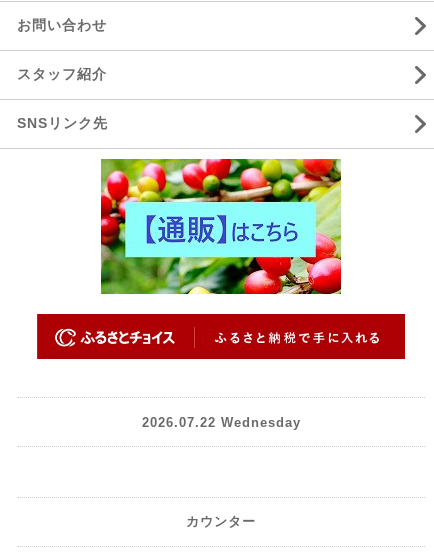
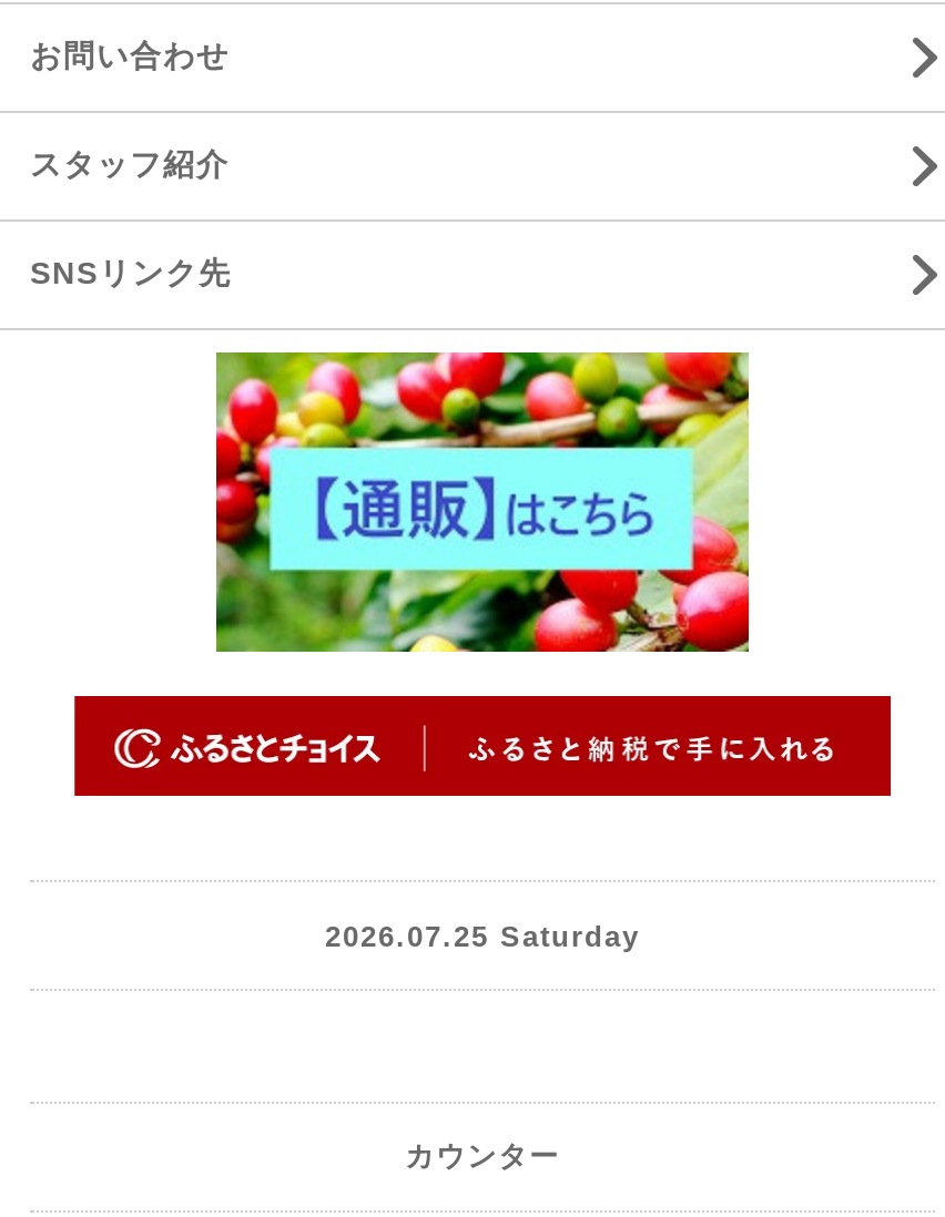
- 2026.07.22 Wednesday
+ 2026.07.25 Saturday
